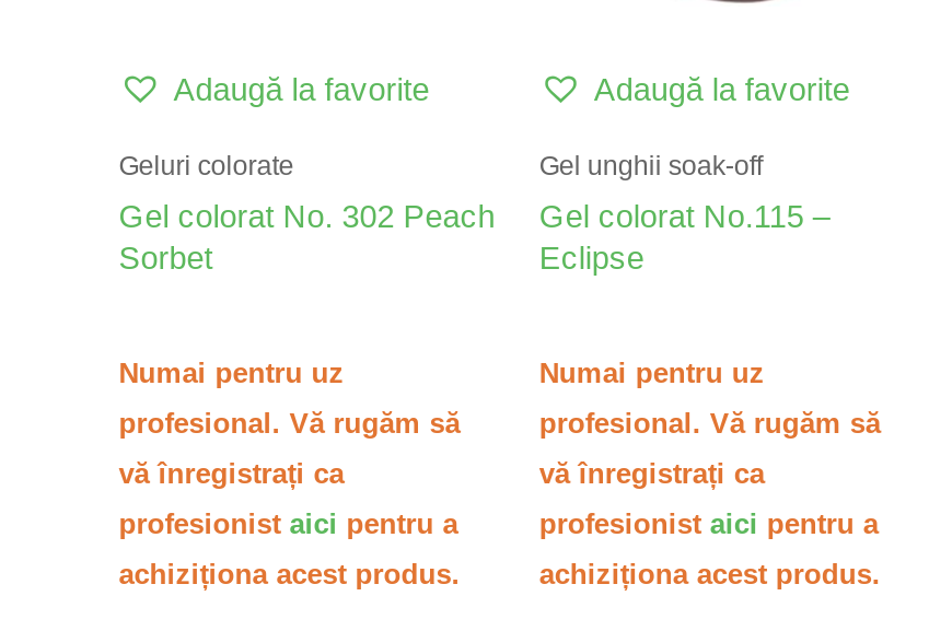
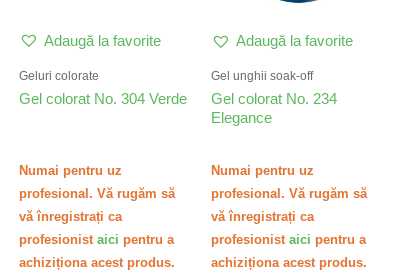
- Gel colorat No. 302 Peach
- Sorbet
+ Gel colorat No. 304 Verde

- Gel colorat No.115 –
- Eclipse
+ Gel colorat No. 234
+ Elegance
